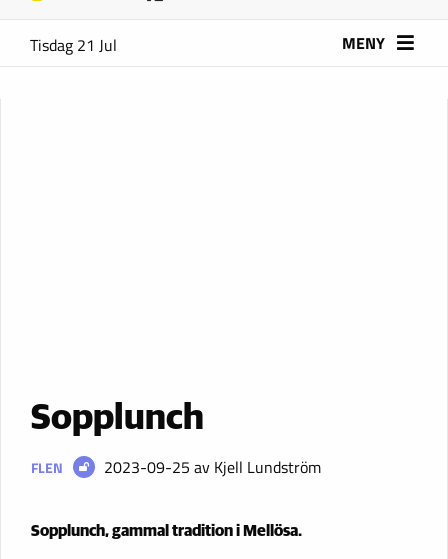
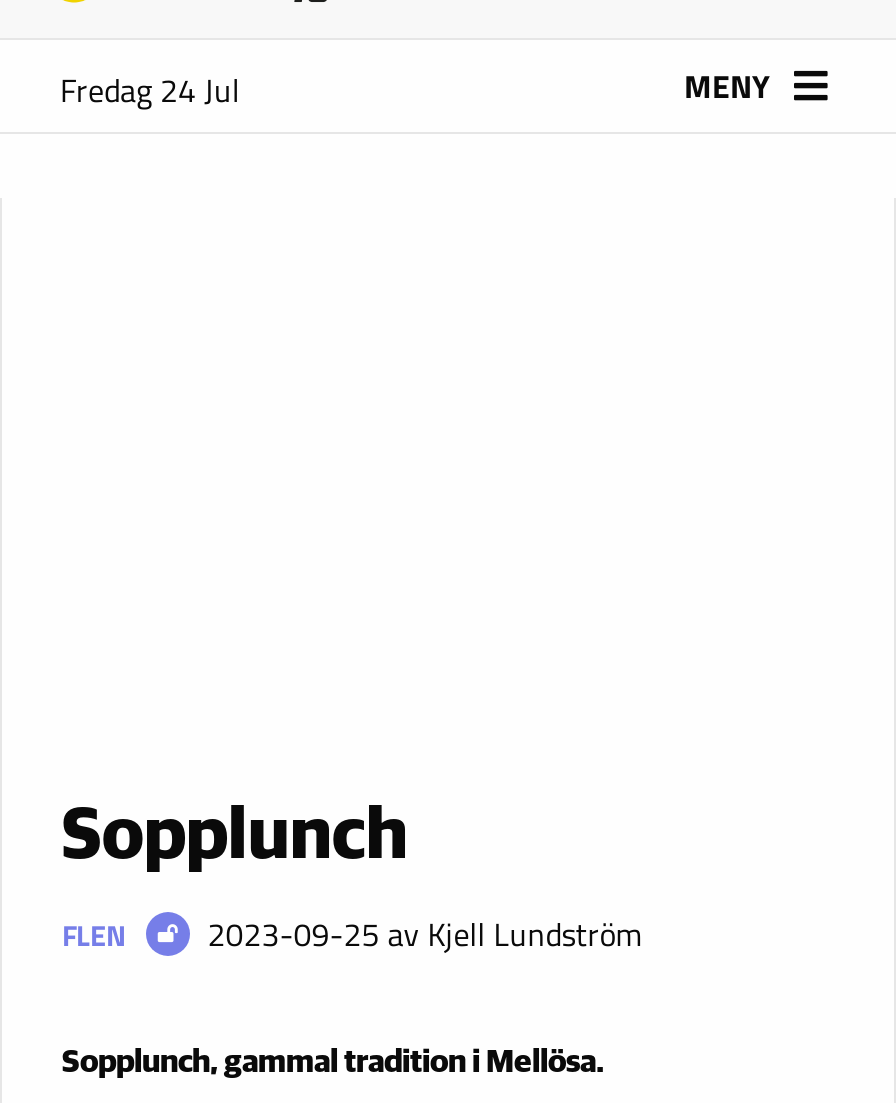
- Tisdag 21 Jul
+ Fredag 24 Jul
